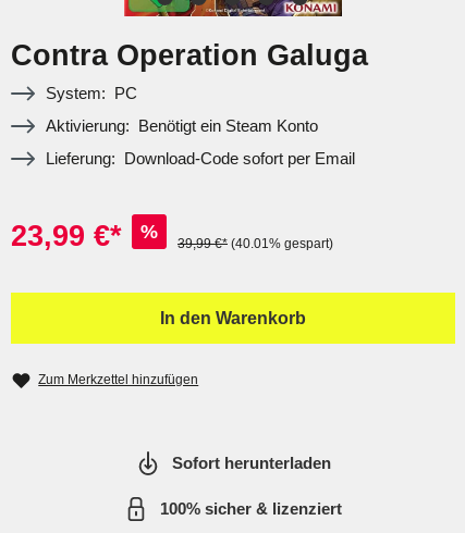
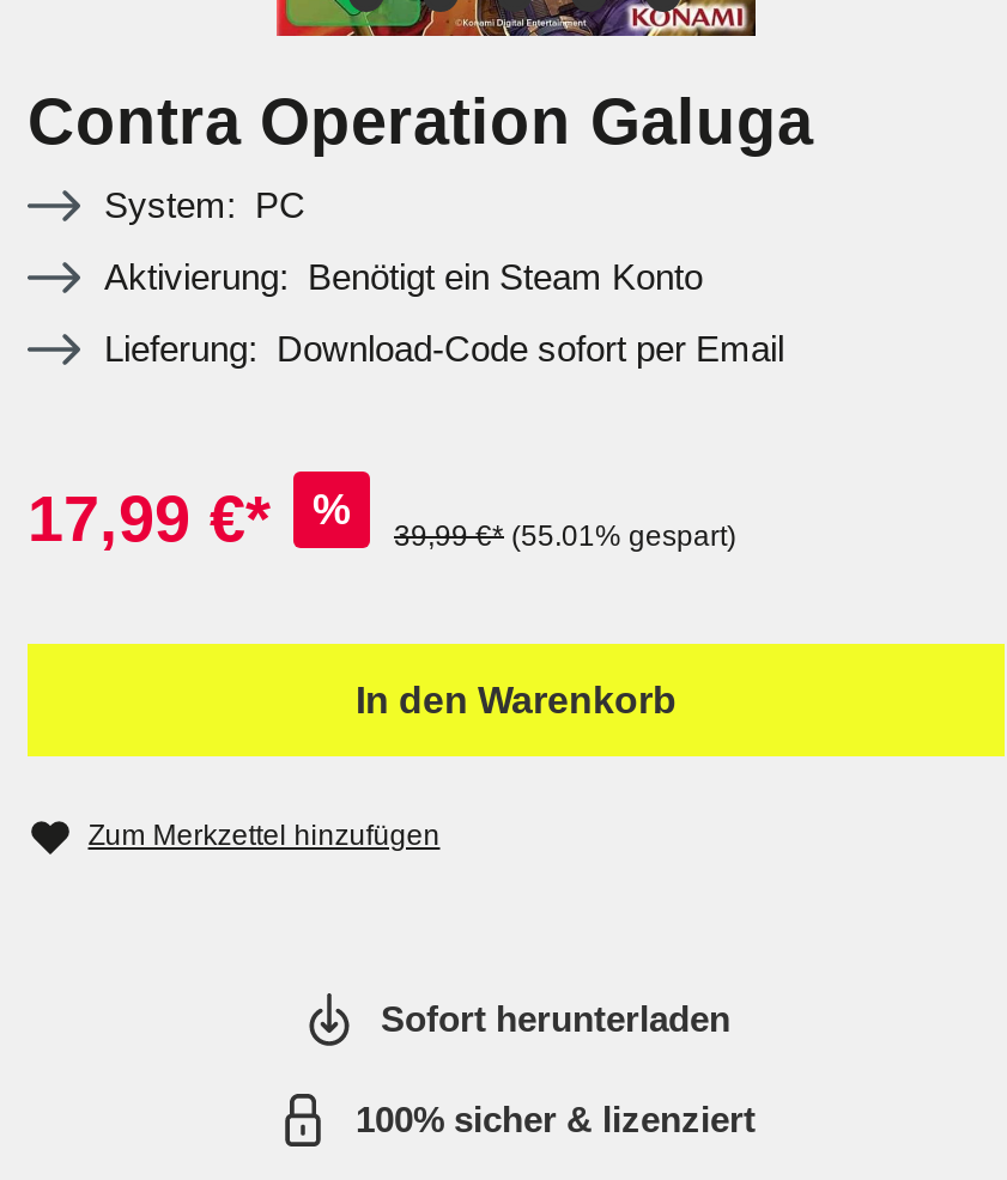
- 23,99 €*
+ 17,99 €*

- 39,99 €* (40.01% gespart)
+ 39,99 €* (55.01% gespart)
